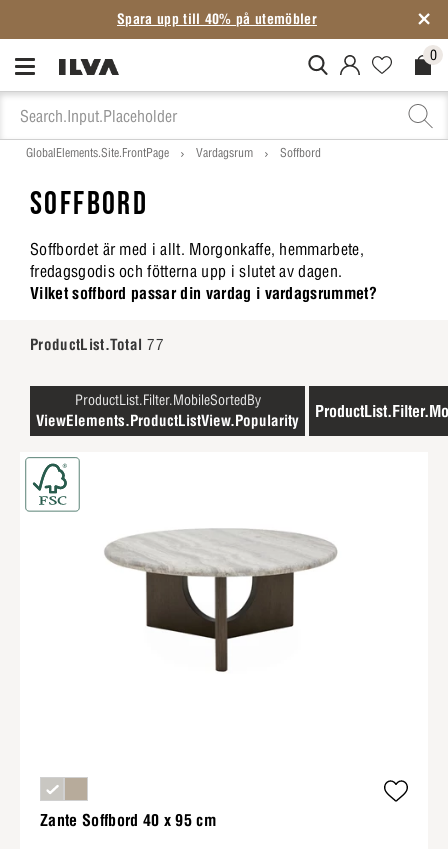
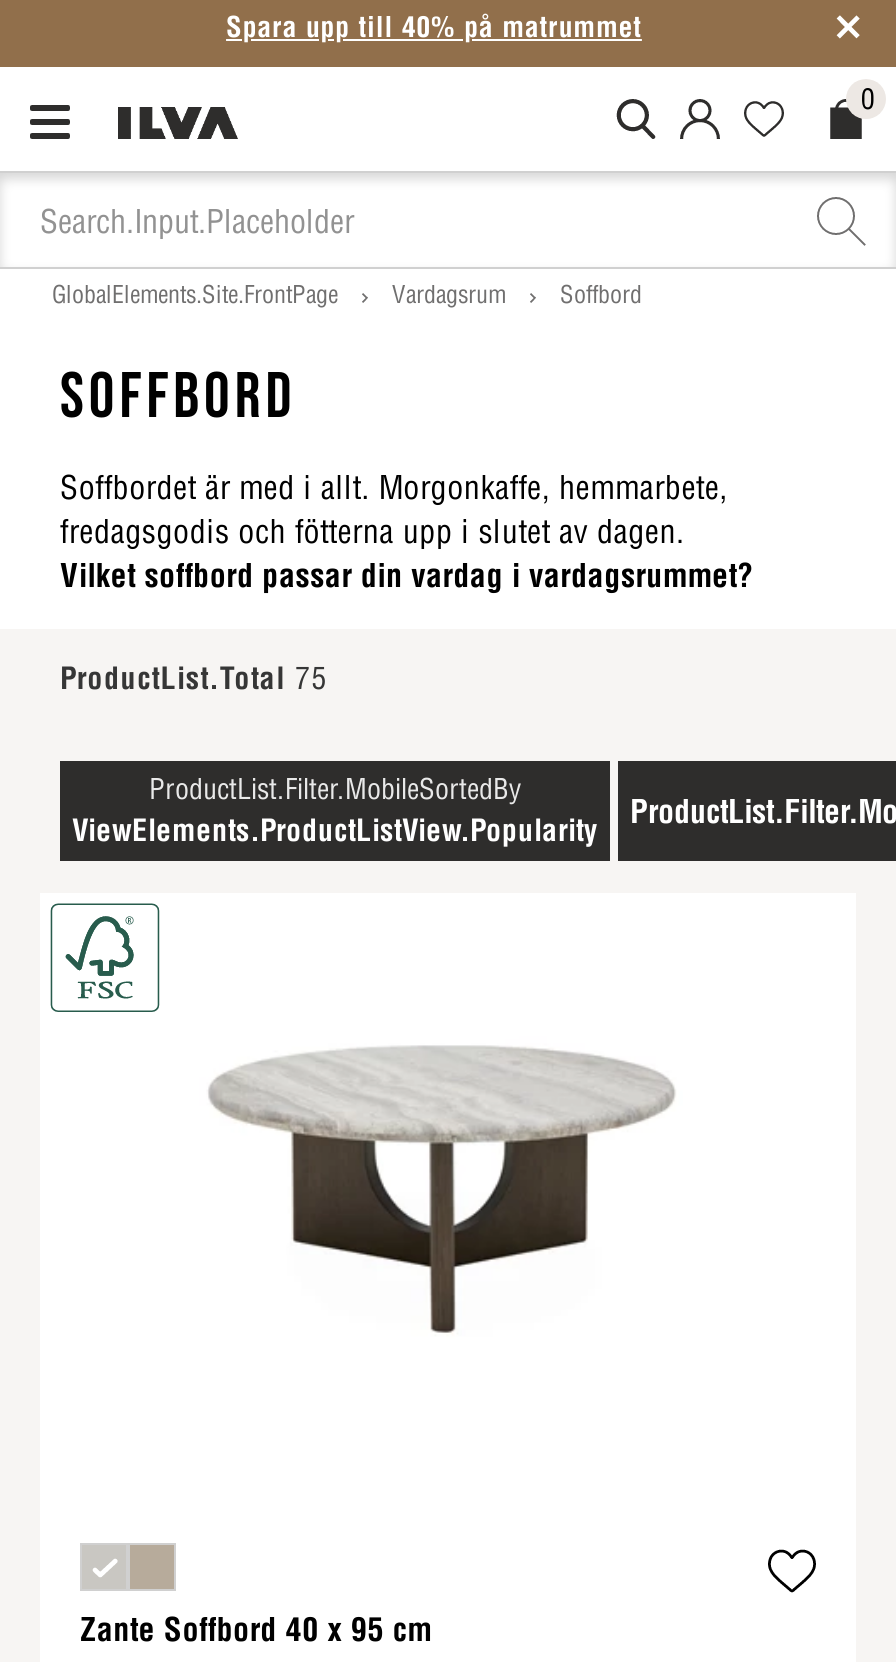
- Spara upp till 40% på utemöbler
+ Spara upp till 40% på matrummet

- ProductList.Total 77
+ ProductList.Total 75
